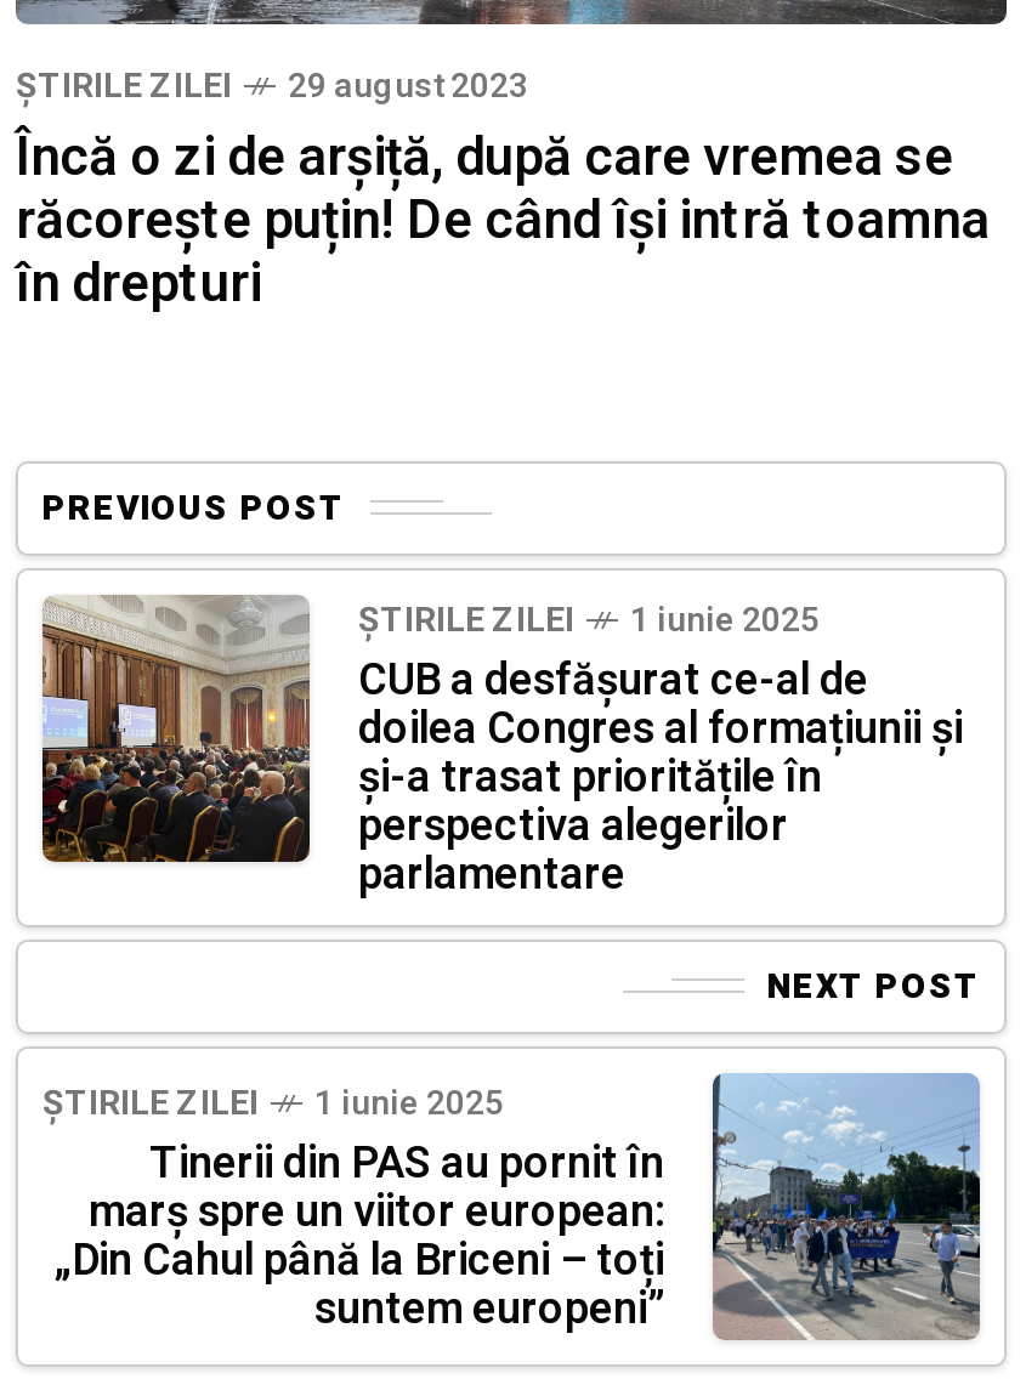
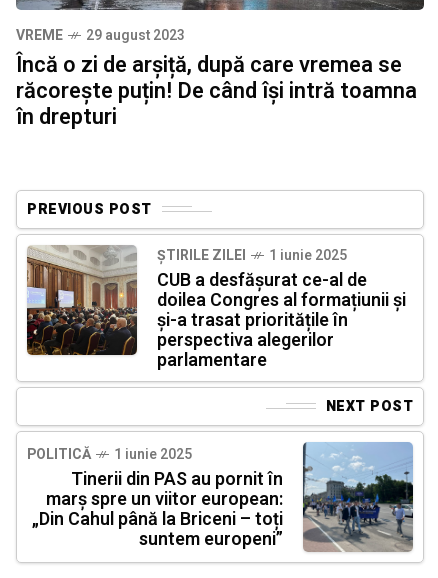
- ȘTIRILE ZILEI
+ VREME

- ȘTIRILE ZILEI
+ POLITICĂ
